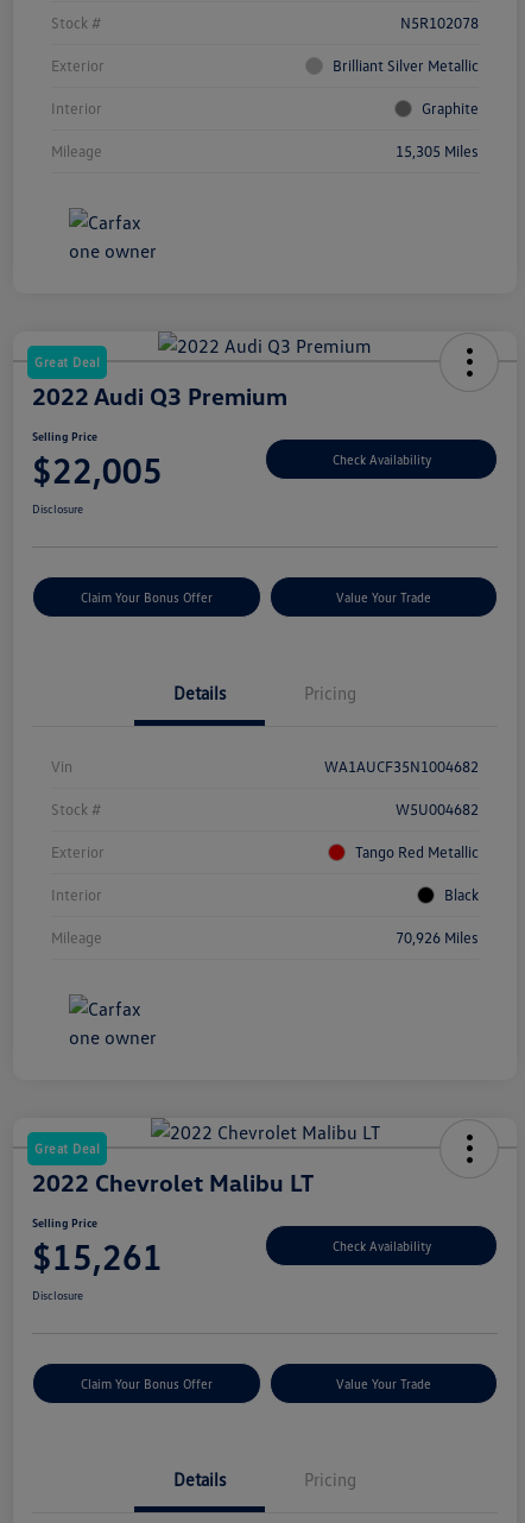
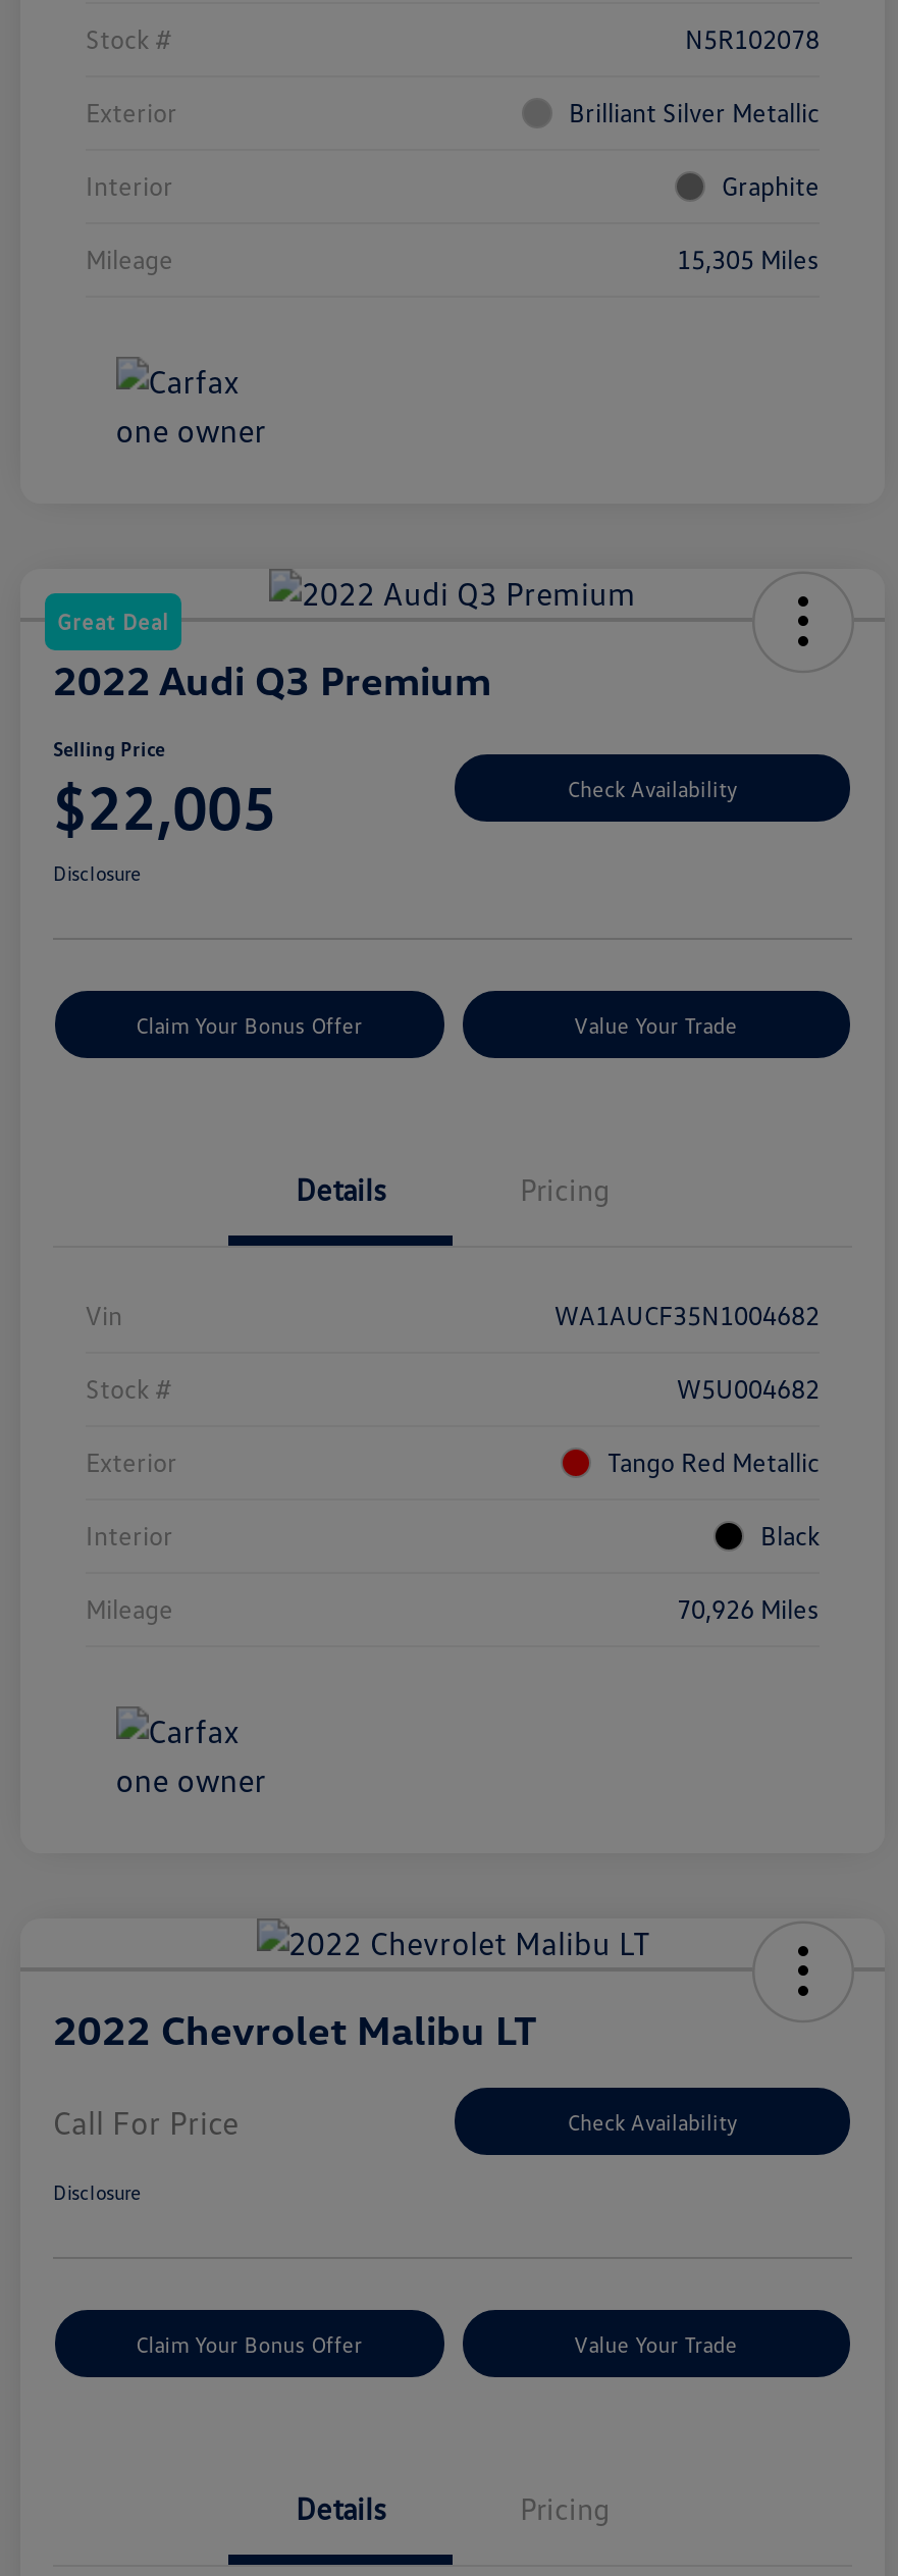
- Great Deal

- Selling Price
- $15,261
+ Call For Price
